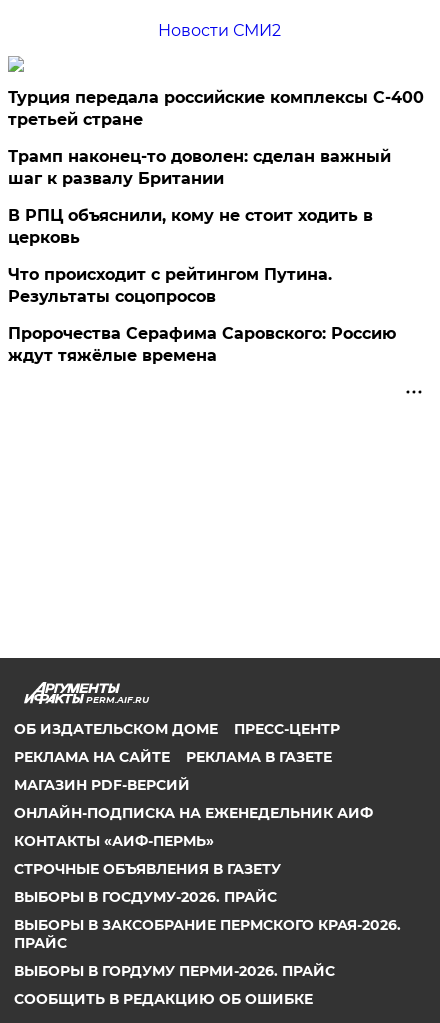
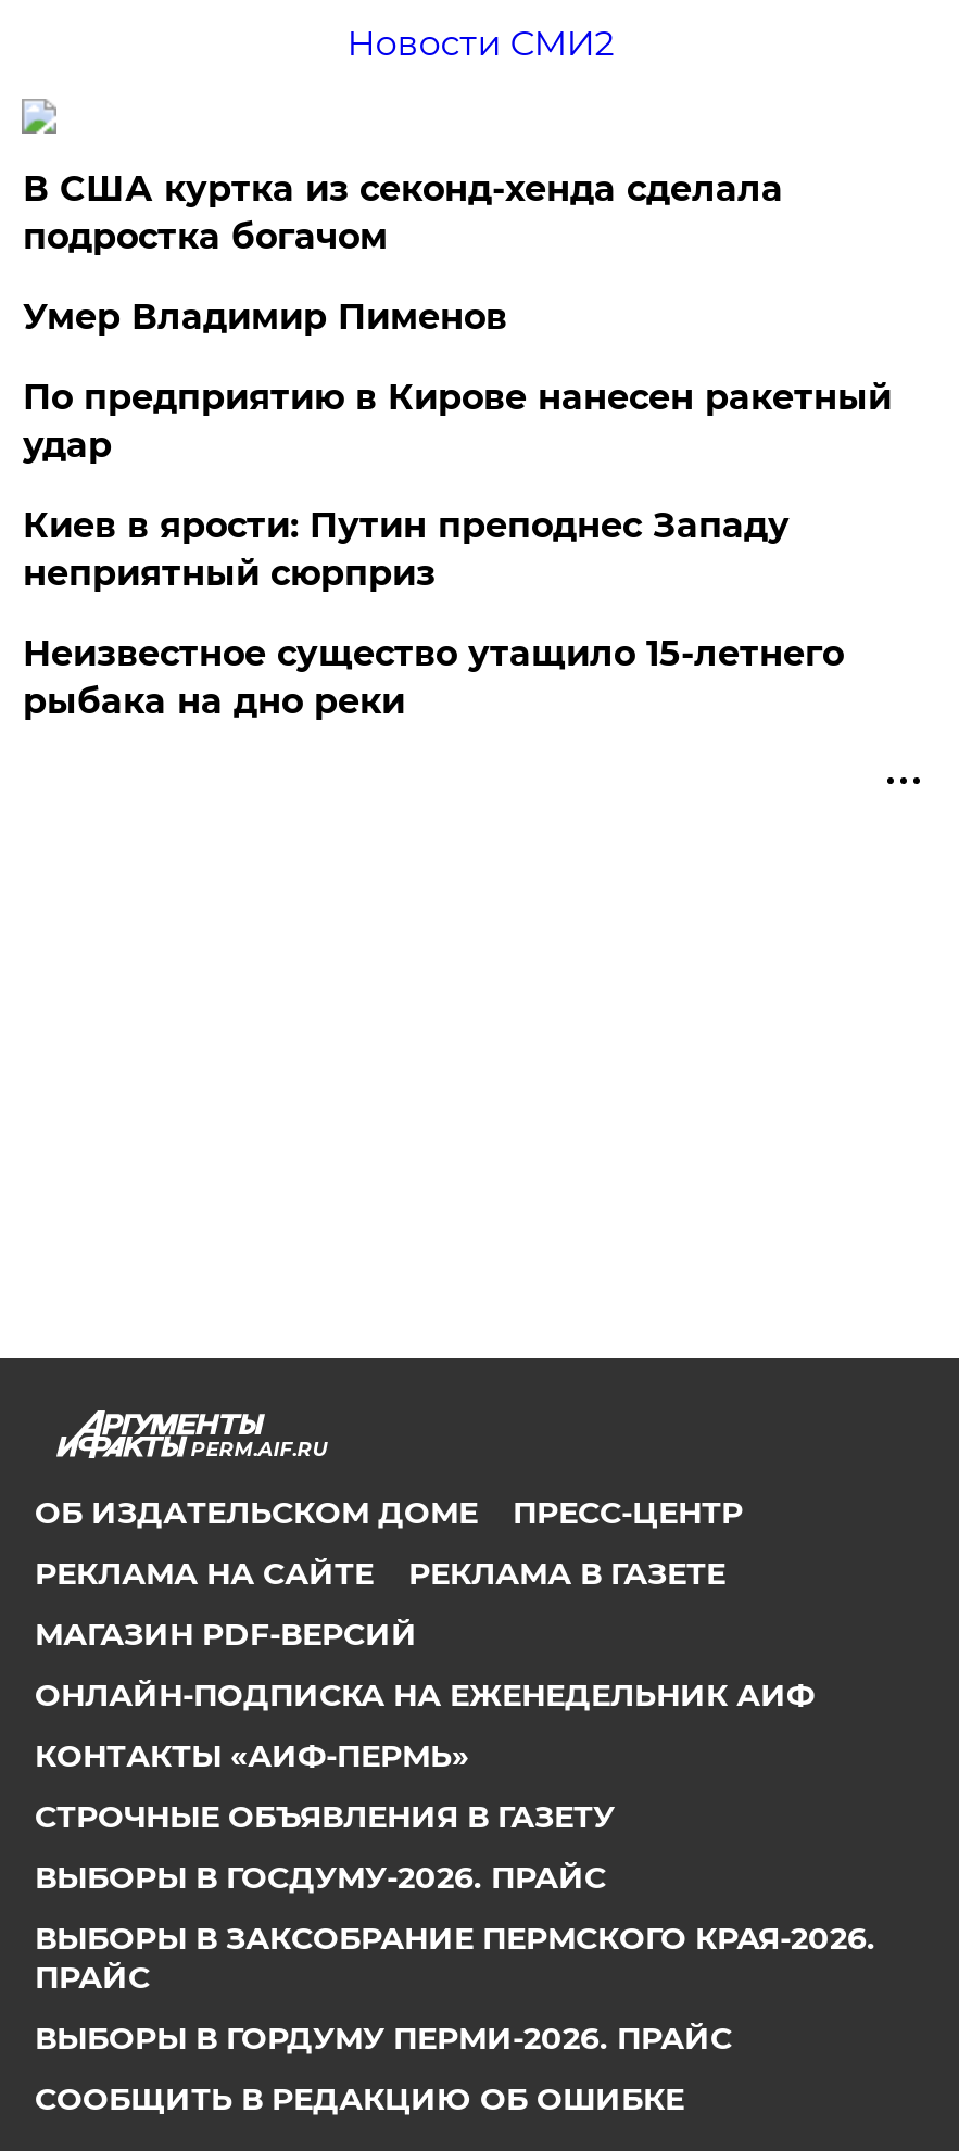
- Турция передала российские комплексы С-400
- третьей стране
+ В США куртка из секонд-хенда сделала
+ подростка богачом

- Трамп наконец-то доволен: сделан важный
- шаг к развалу Британии
+ Умер Владимир Пименов

- В РПЦ объяснили, кому не стоит ходить в
- церковь
+ По предприятию в Кирове нанесен ракетный
+ удар

- Что происходит с рейтингом Путина.
- Результаты соцопросов
+ Киев в ярости: Путин преподнес Западу
+ неприятный сюрприз

- Пророчества Серафима Саровского: Россию
- ждут тяжёлые времена
+ Неизвестное существо утащило 15-летнего
+ рыбака на дно реки
